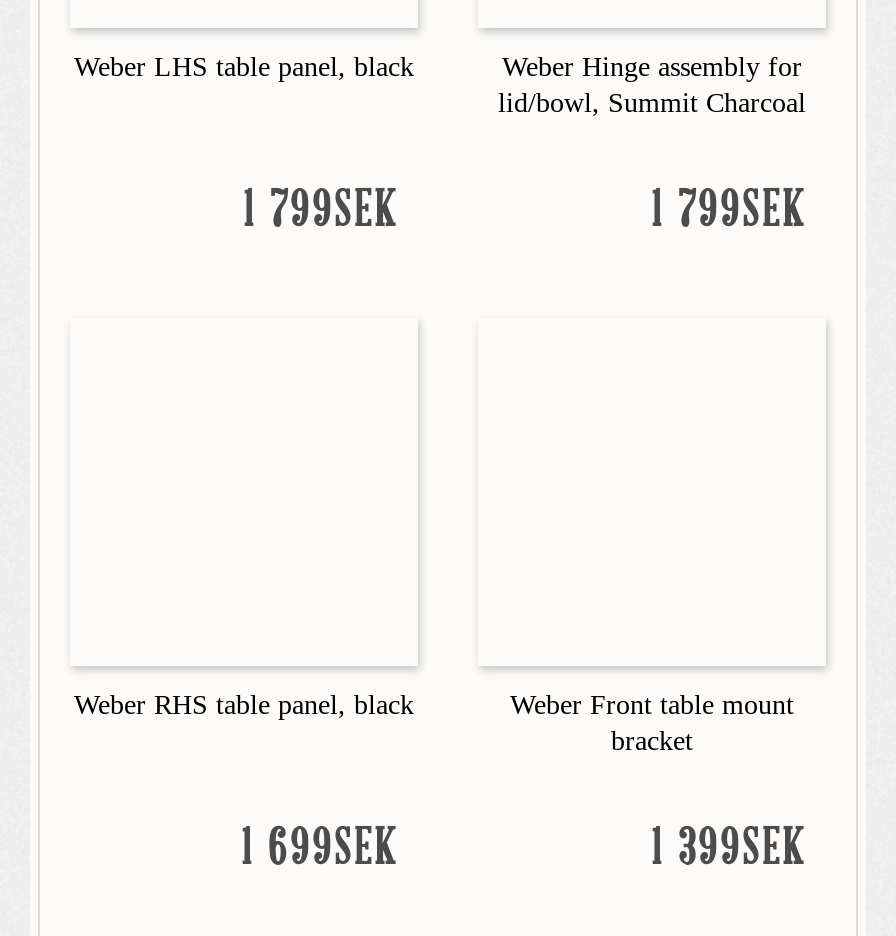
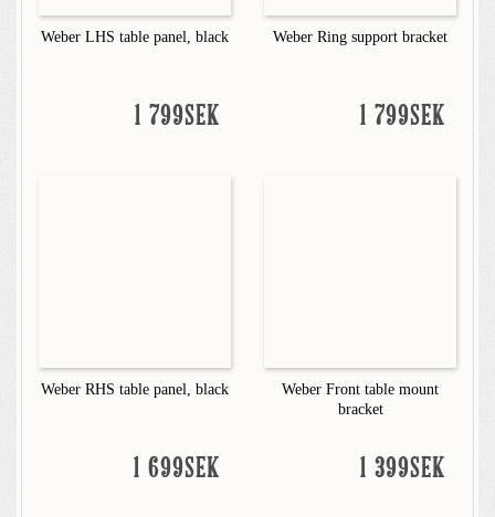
- Weber Hinge assembly for
- lid/bowl, Summit Charcoal
+ Weber Ring support bracket
